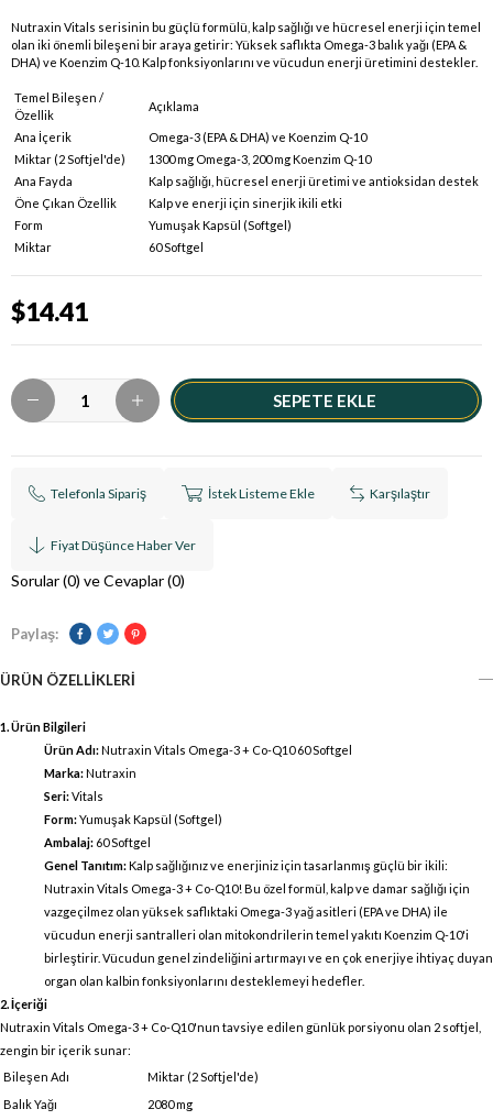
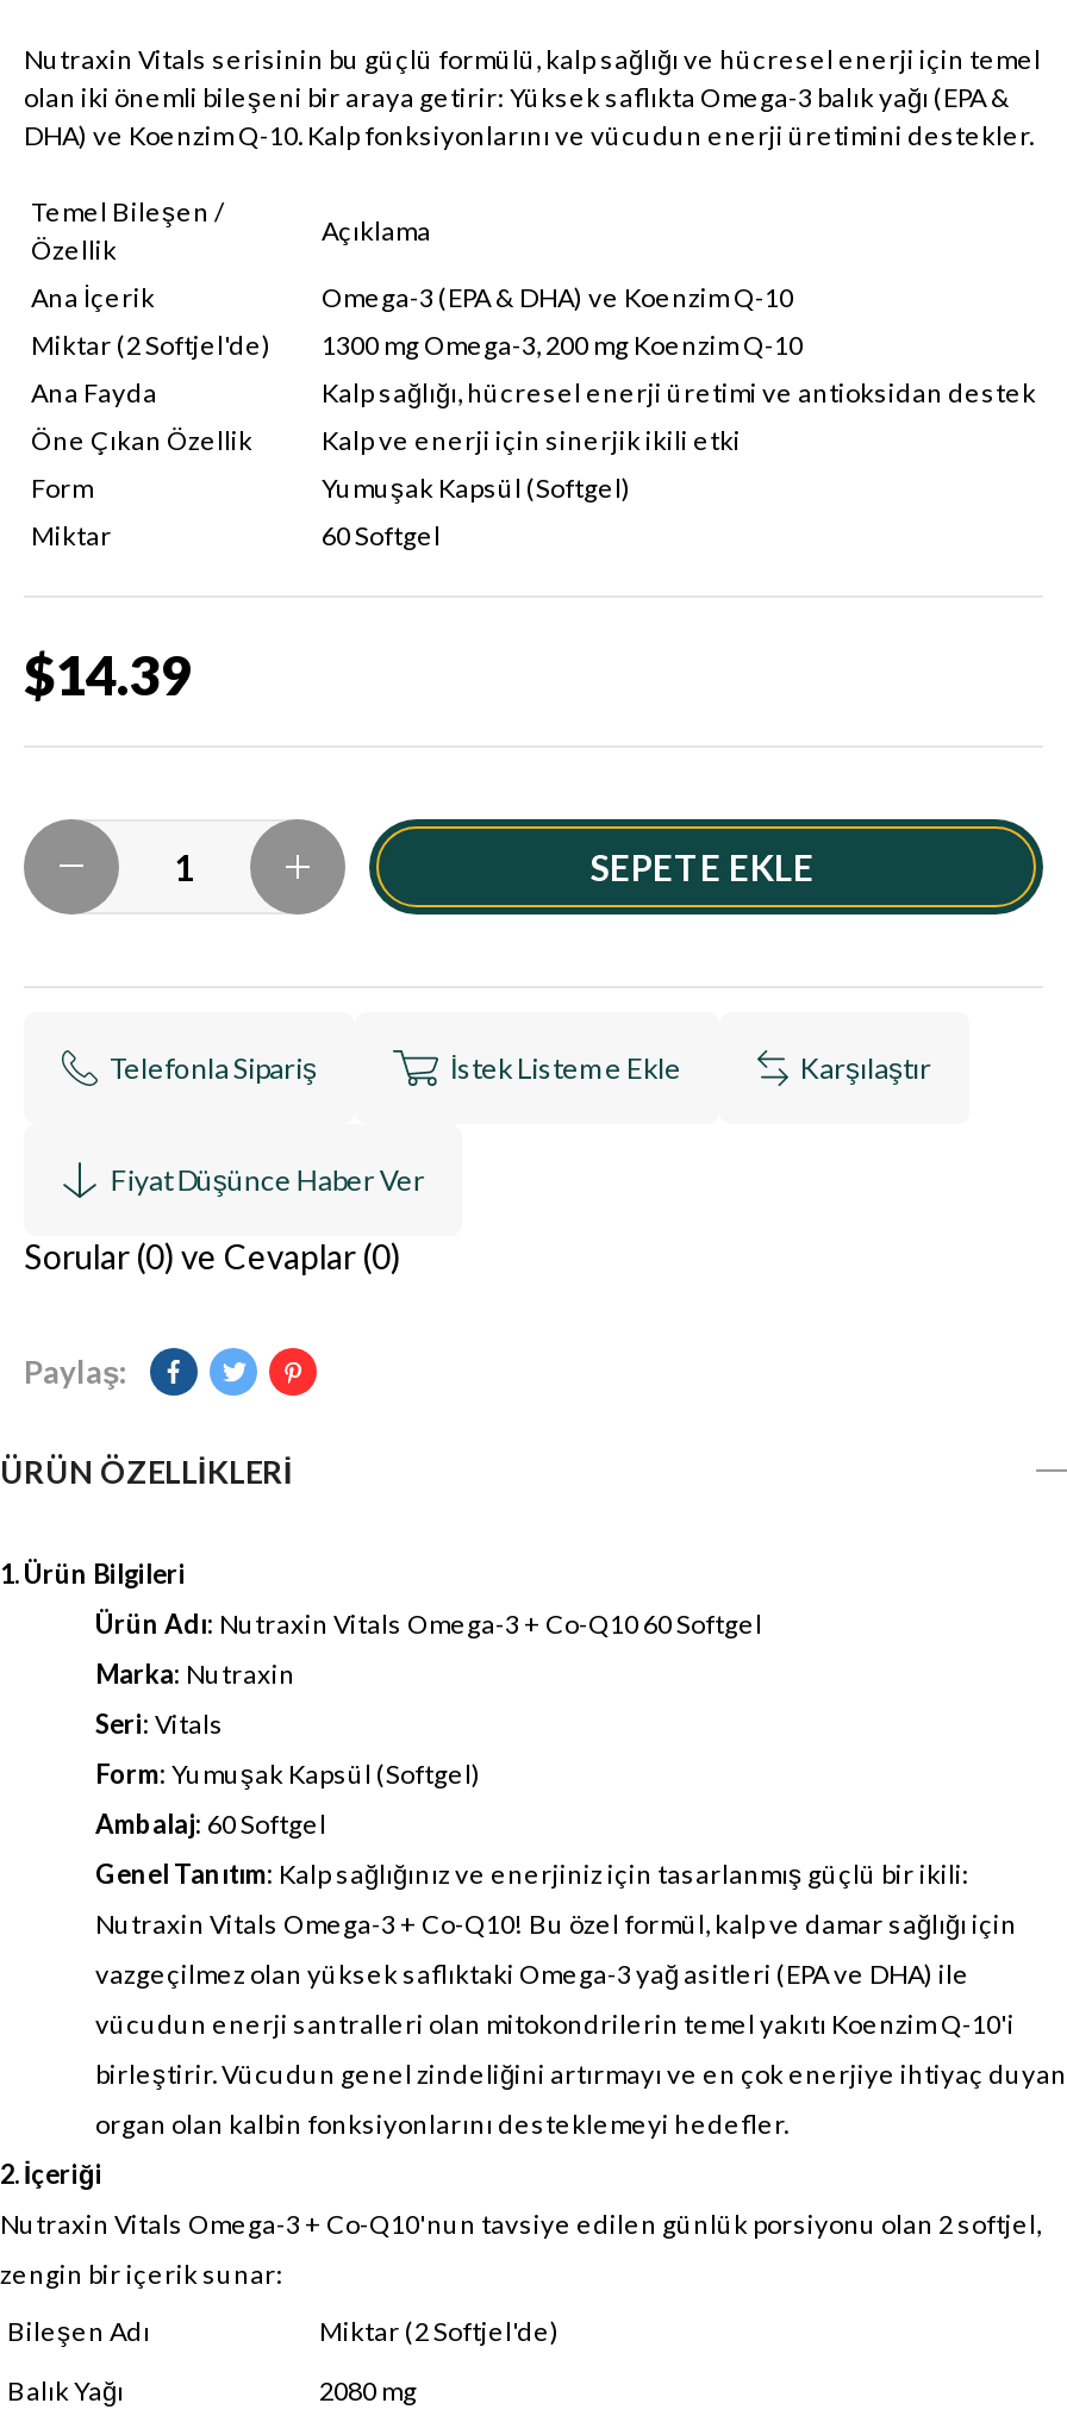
- $14.41
+ $14.39
